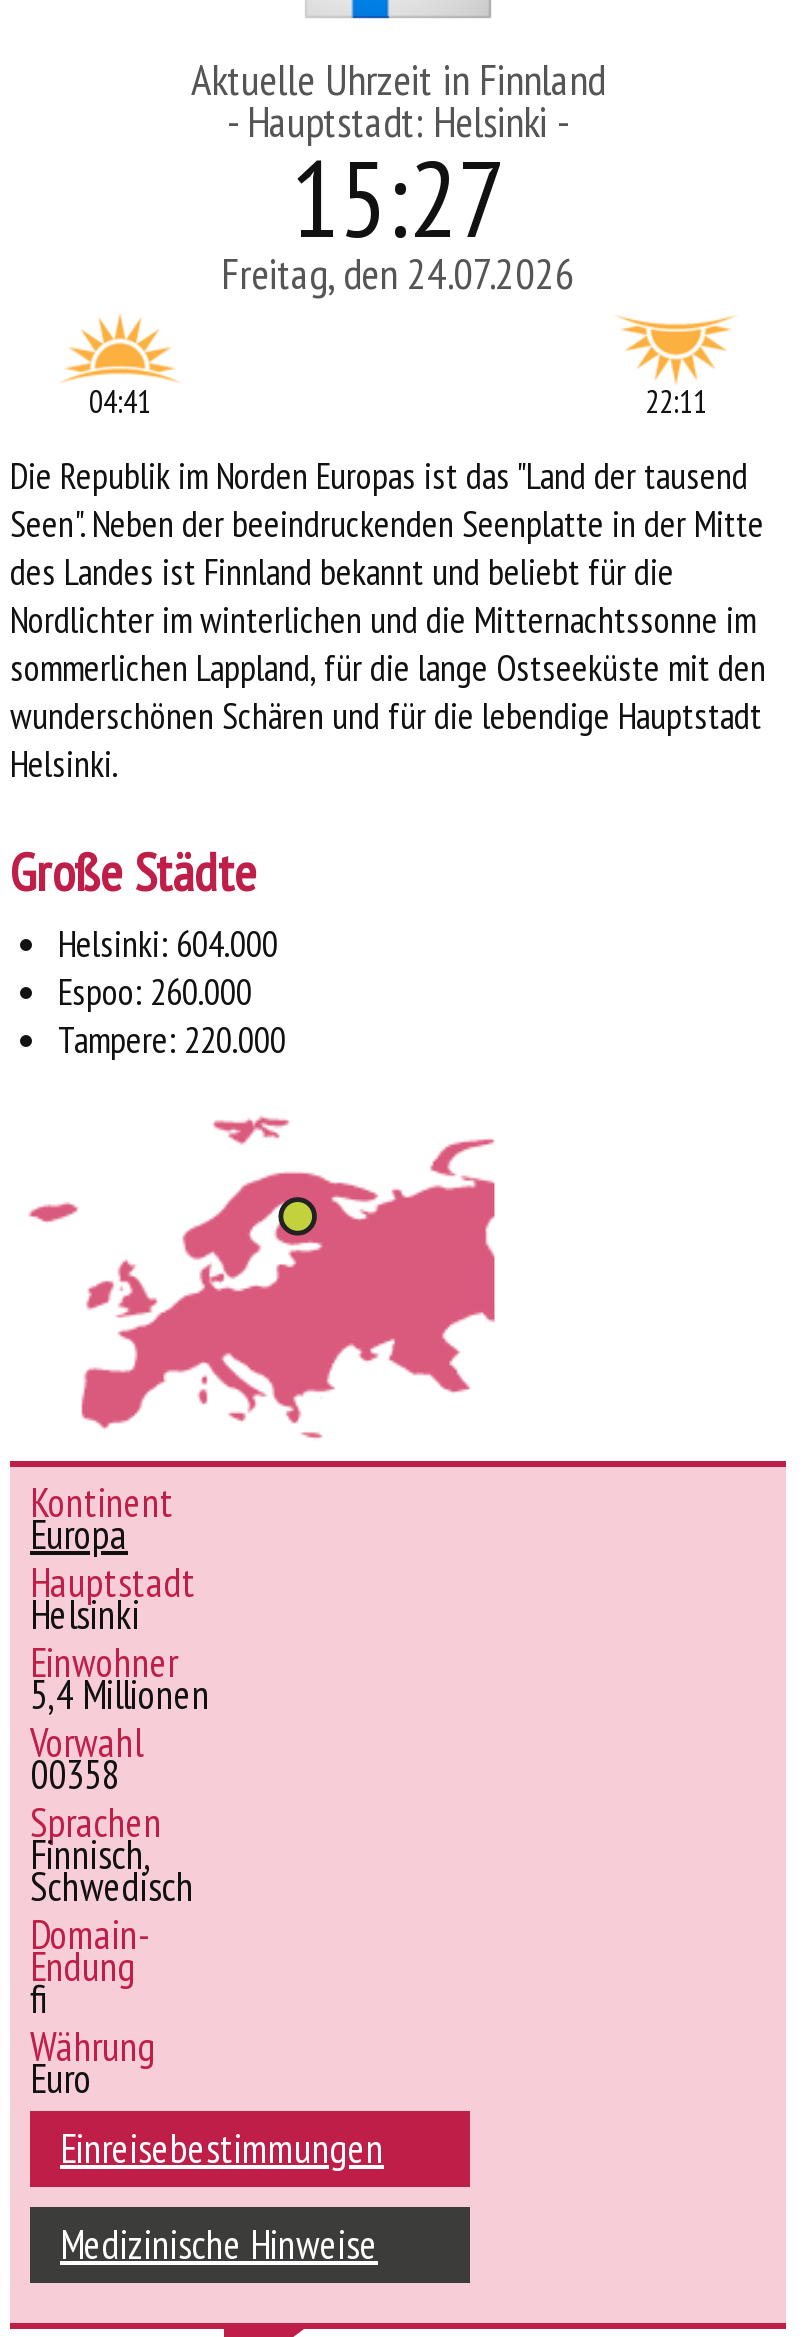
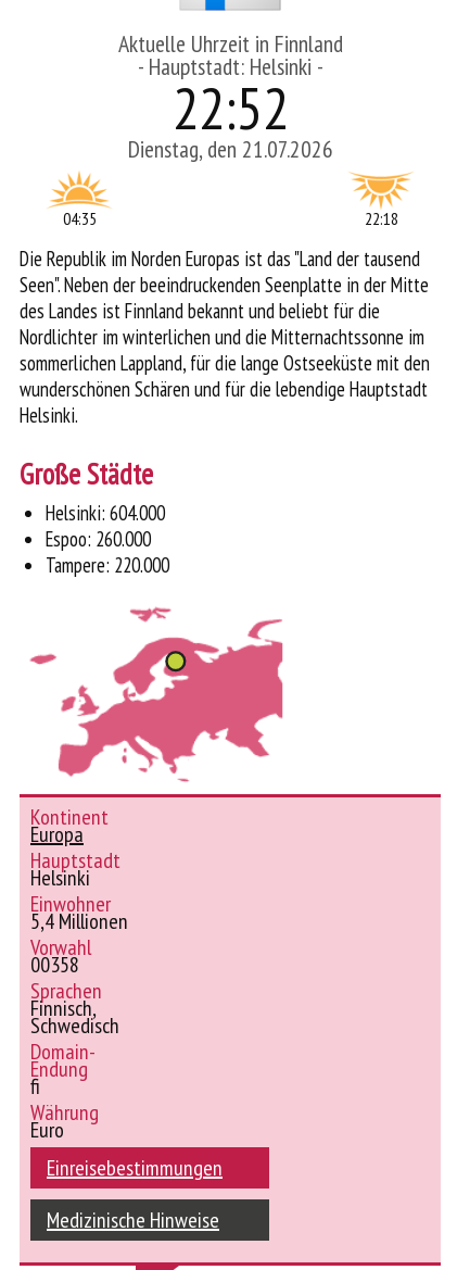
- 15:27
+ 22:52

- Freitag, den 24.07.2026
+ Dienstag, den 21.07.2026

- 04:41
+ 04:35

- 22:11
+ 22:18
